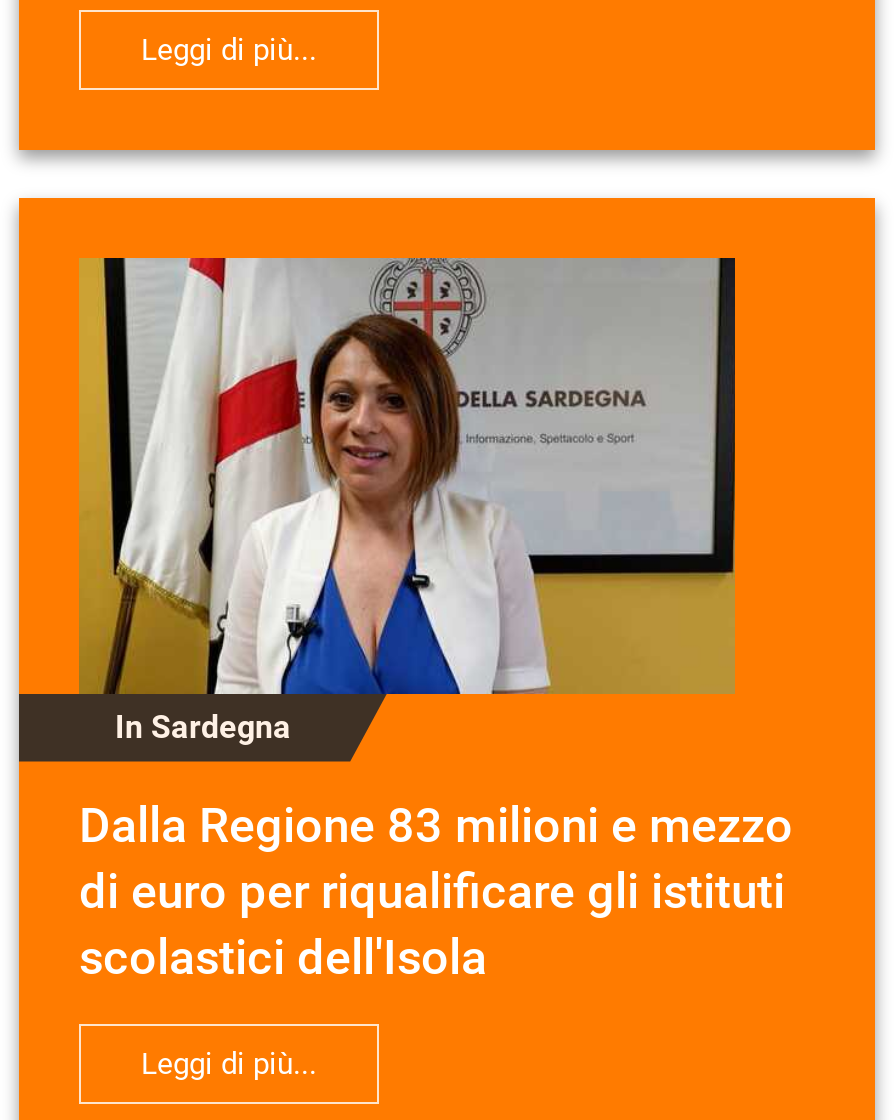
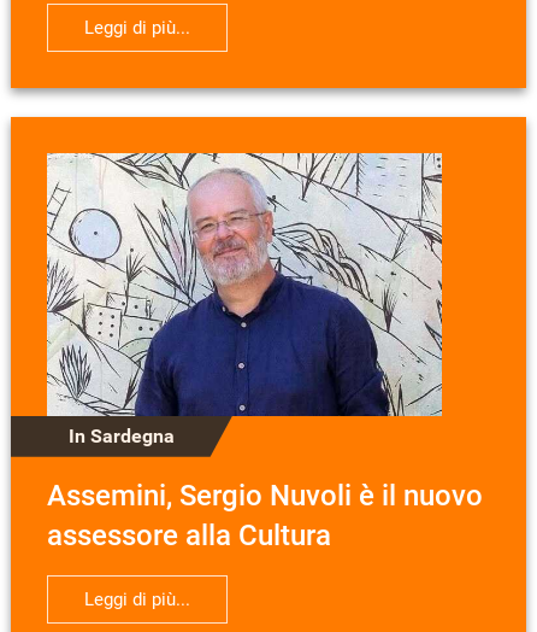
- [image]
+ [image]

- Dalla Regione 83 milioni e mezzo
- di euro per riqualificare gli istituti
- scolastici dell'Isola
+ Assemini, Sergio Nuvoli è il nuovo
+ assessore alla Cultura
